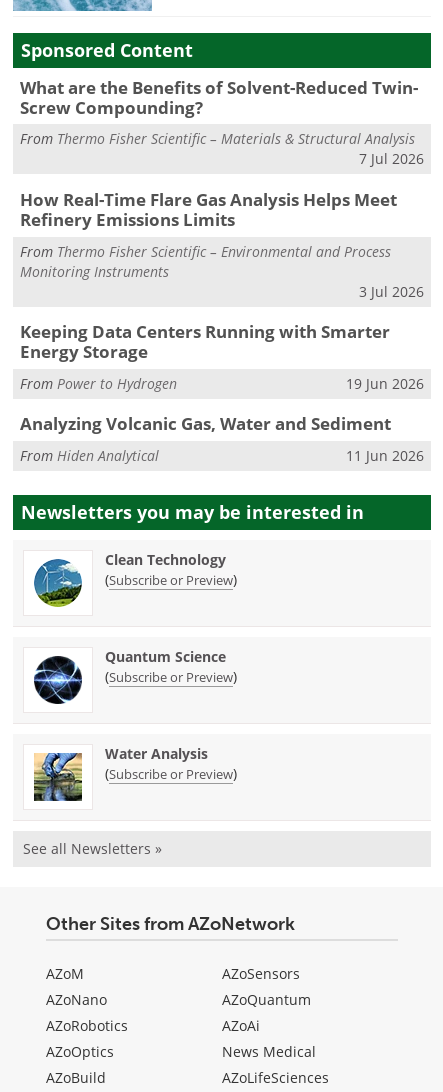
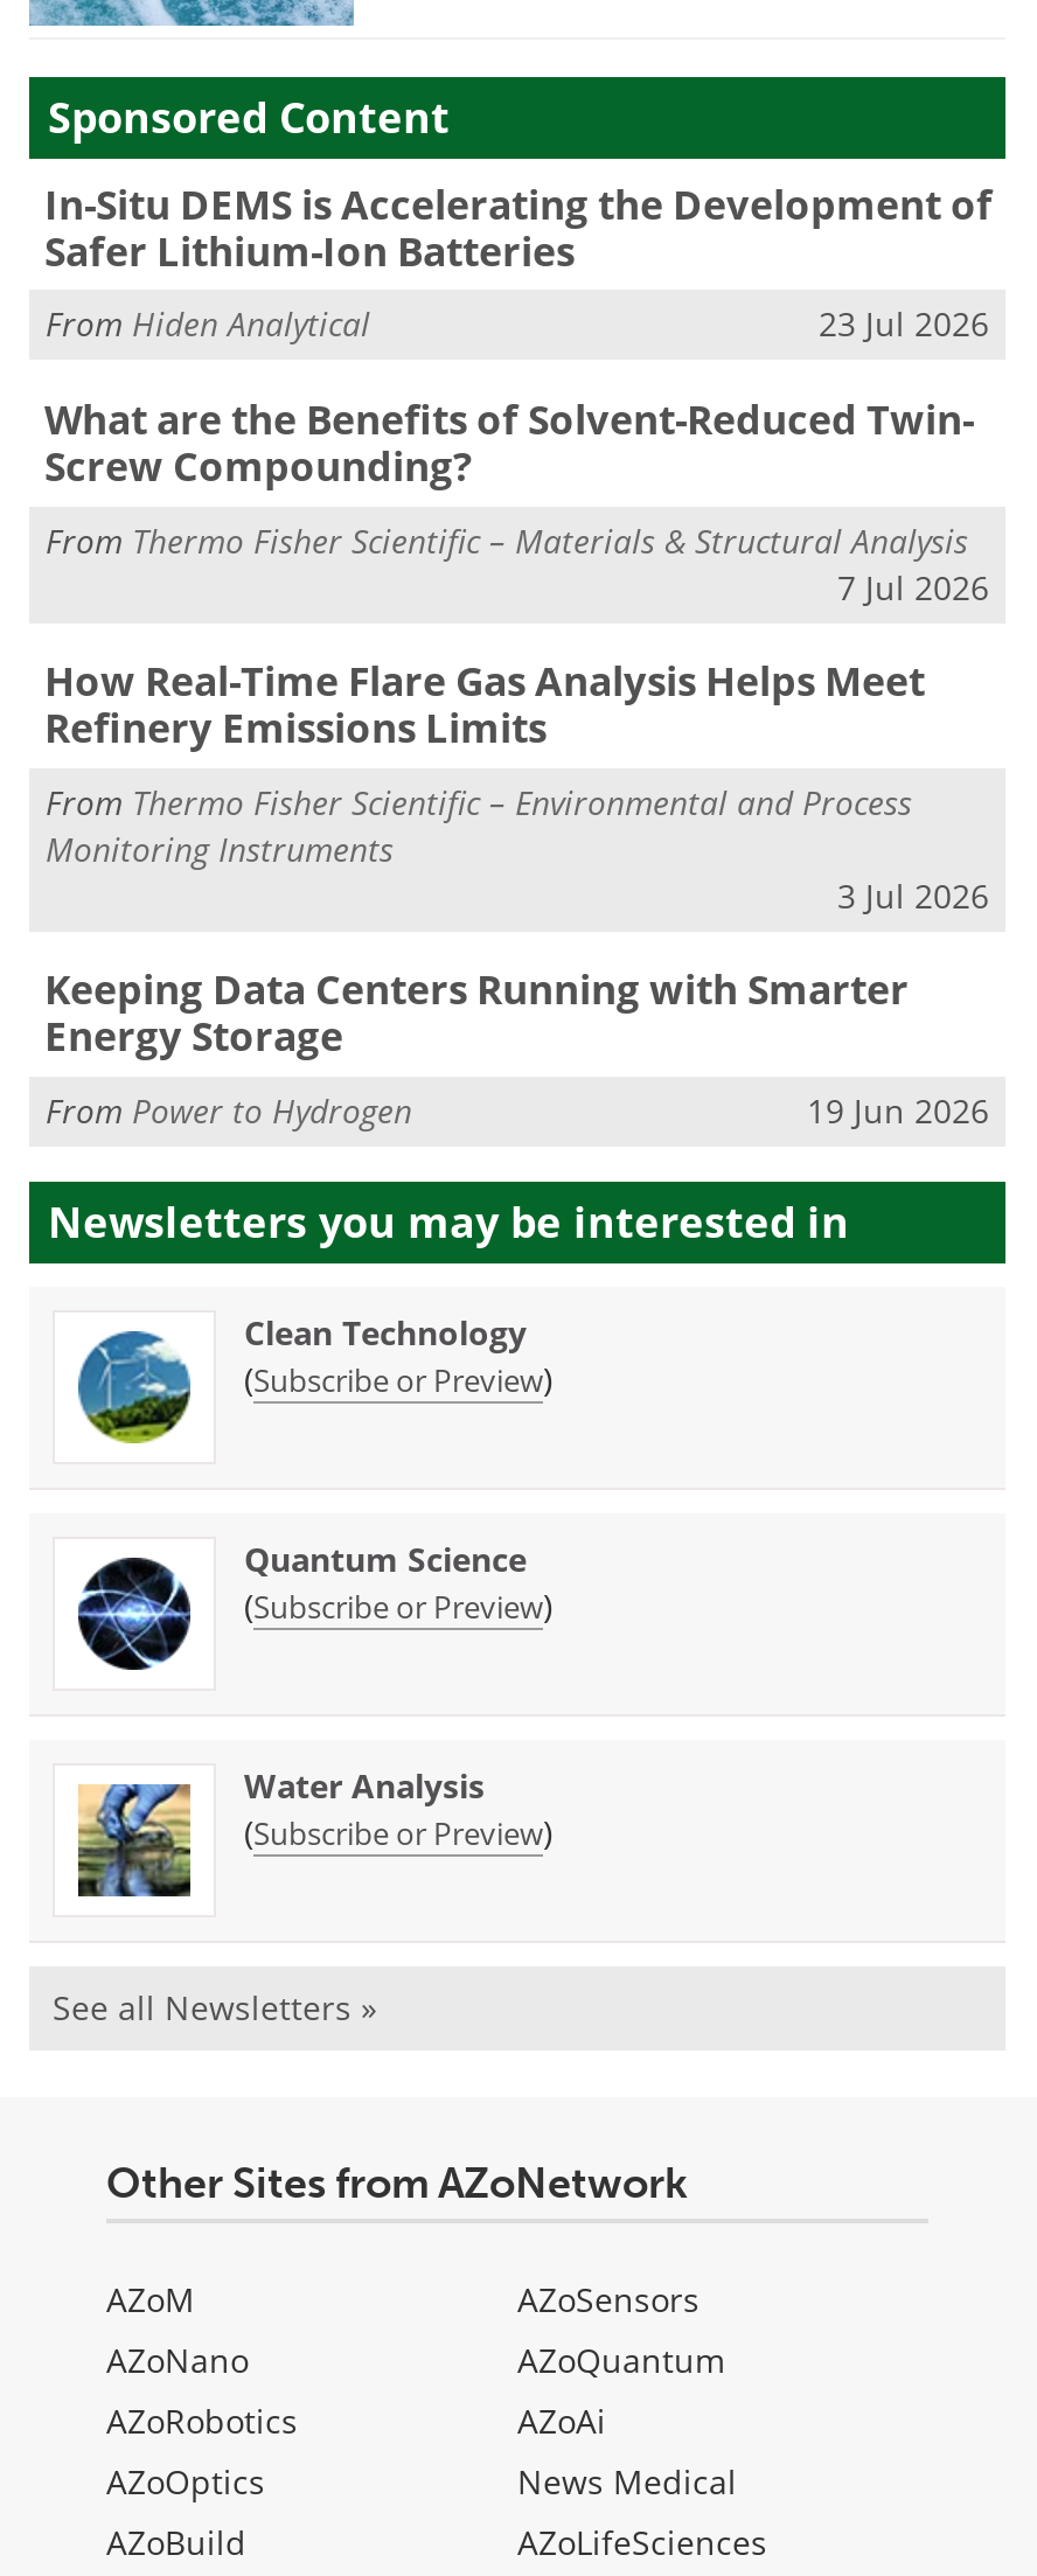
+ In-Situ DEMS is Accelerating the Development of
+ Safer Lithium-Ion Batteries
+ 23 Jul 2026

moved down: What are the Benefits of Solvent-Reduced Twin- | Screw Compounding? | From Thermo Fisher Scientific – Materials & Structural Analysis | ... | From Power to Hydrogen | 19 Jun 2026

- Analyzing Volcanic Gas, Water and Sediment
- 11 Jun 2026

moved up: From Hiden Analytical
